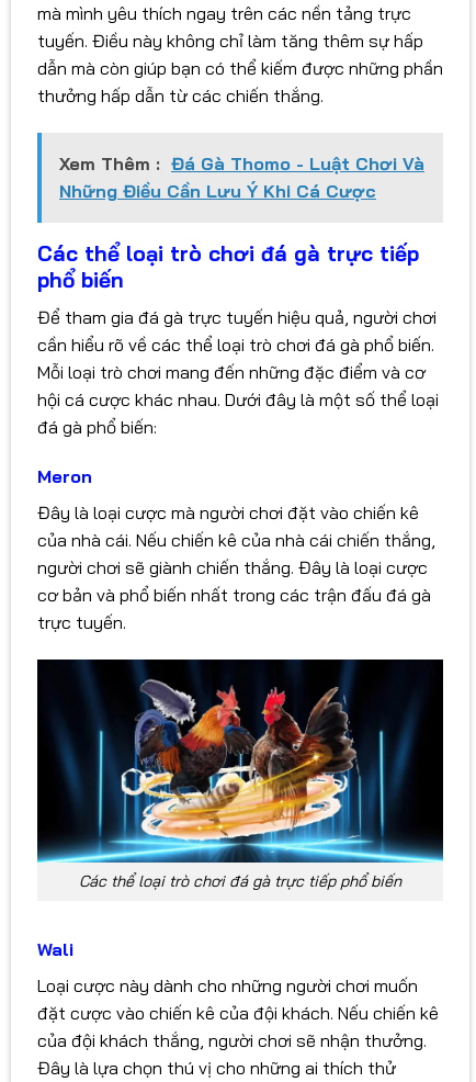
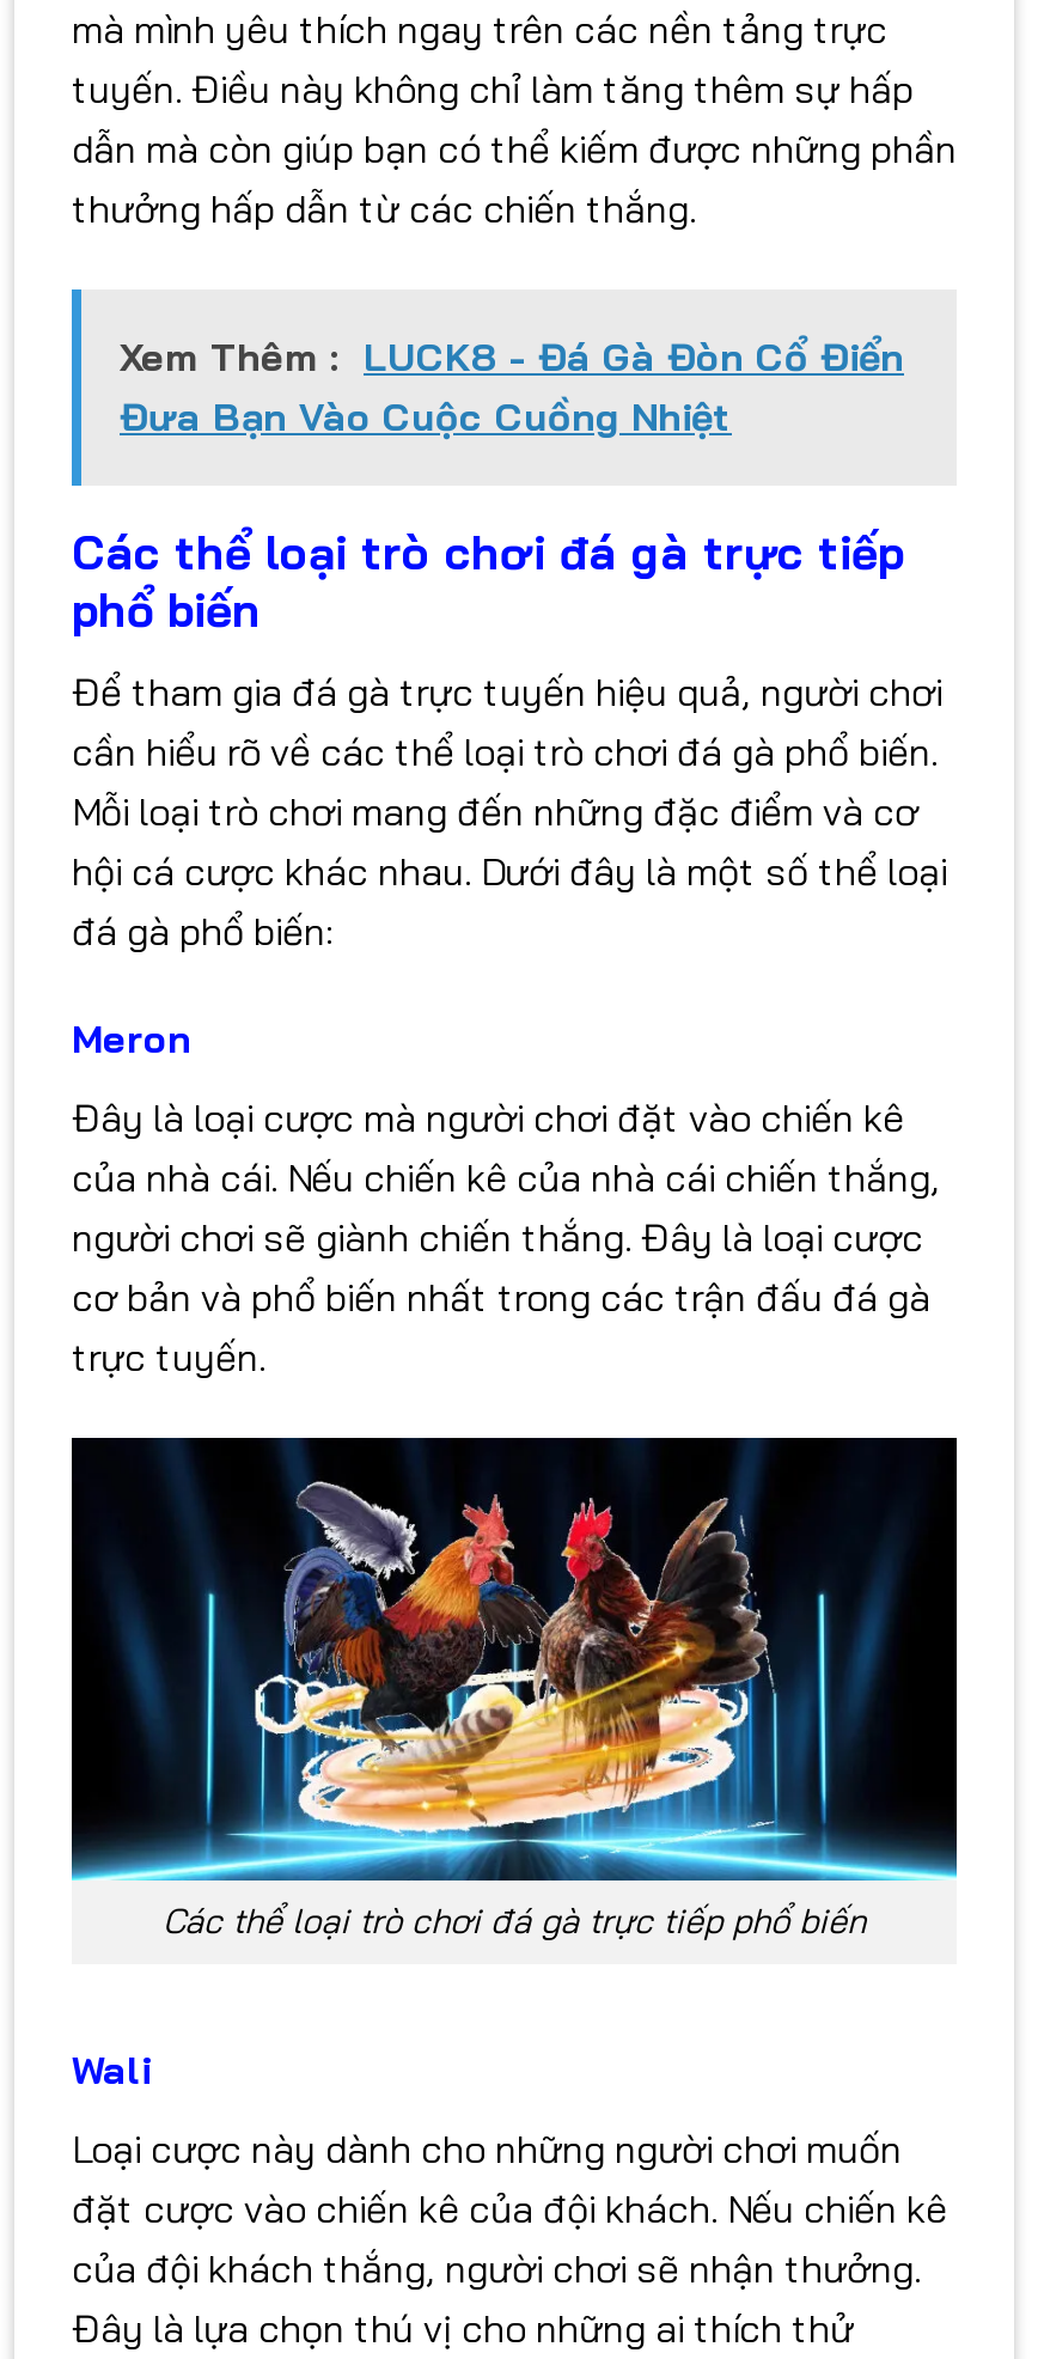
- Xem Thêm : Đá Gà Thomo - Luật Chơi Và
- Những Điều Cần Lưu Ý Khi Cá Cược
+ Xem Thêm : LUCK8 - Đá Gà Đòn Cổ Điển
+ Đưa Bạn Vào Cuộc Cuồng Nhiệt
